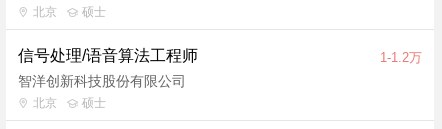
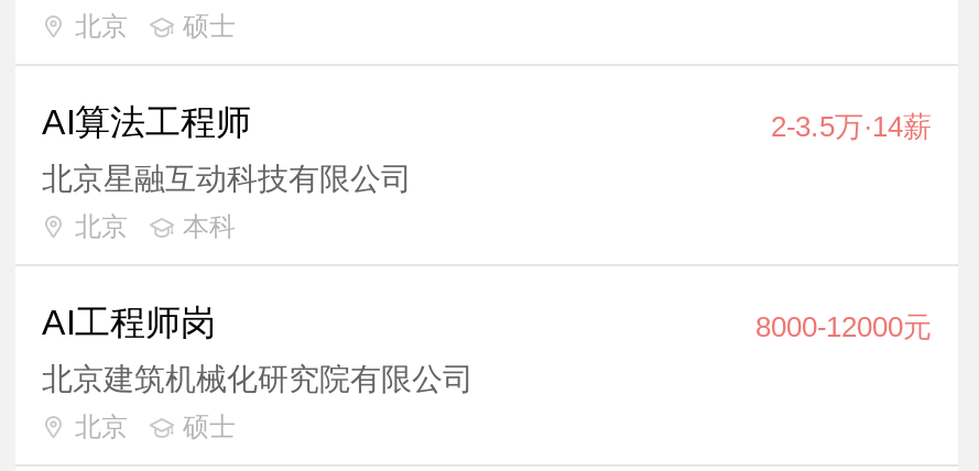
- 信号处理/语音算法工程师
- 1-1.2万
- 智洋创新科技股份有限公司
+ AI算法工程师
+ 2-3.5万·14薪
+ 北京星融互动科技有限公司
+ 北京
+ 本科
+ AI工程师岗
+ 8000-12000元
+ 北京建筑机械化研究院有限公司
